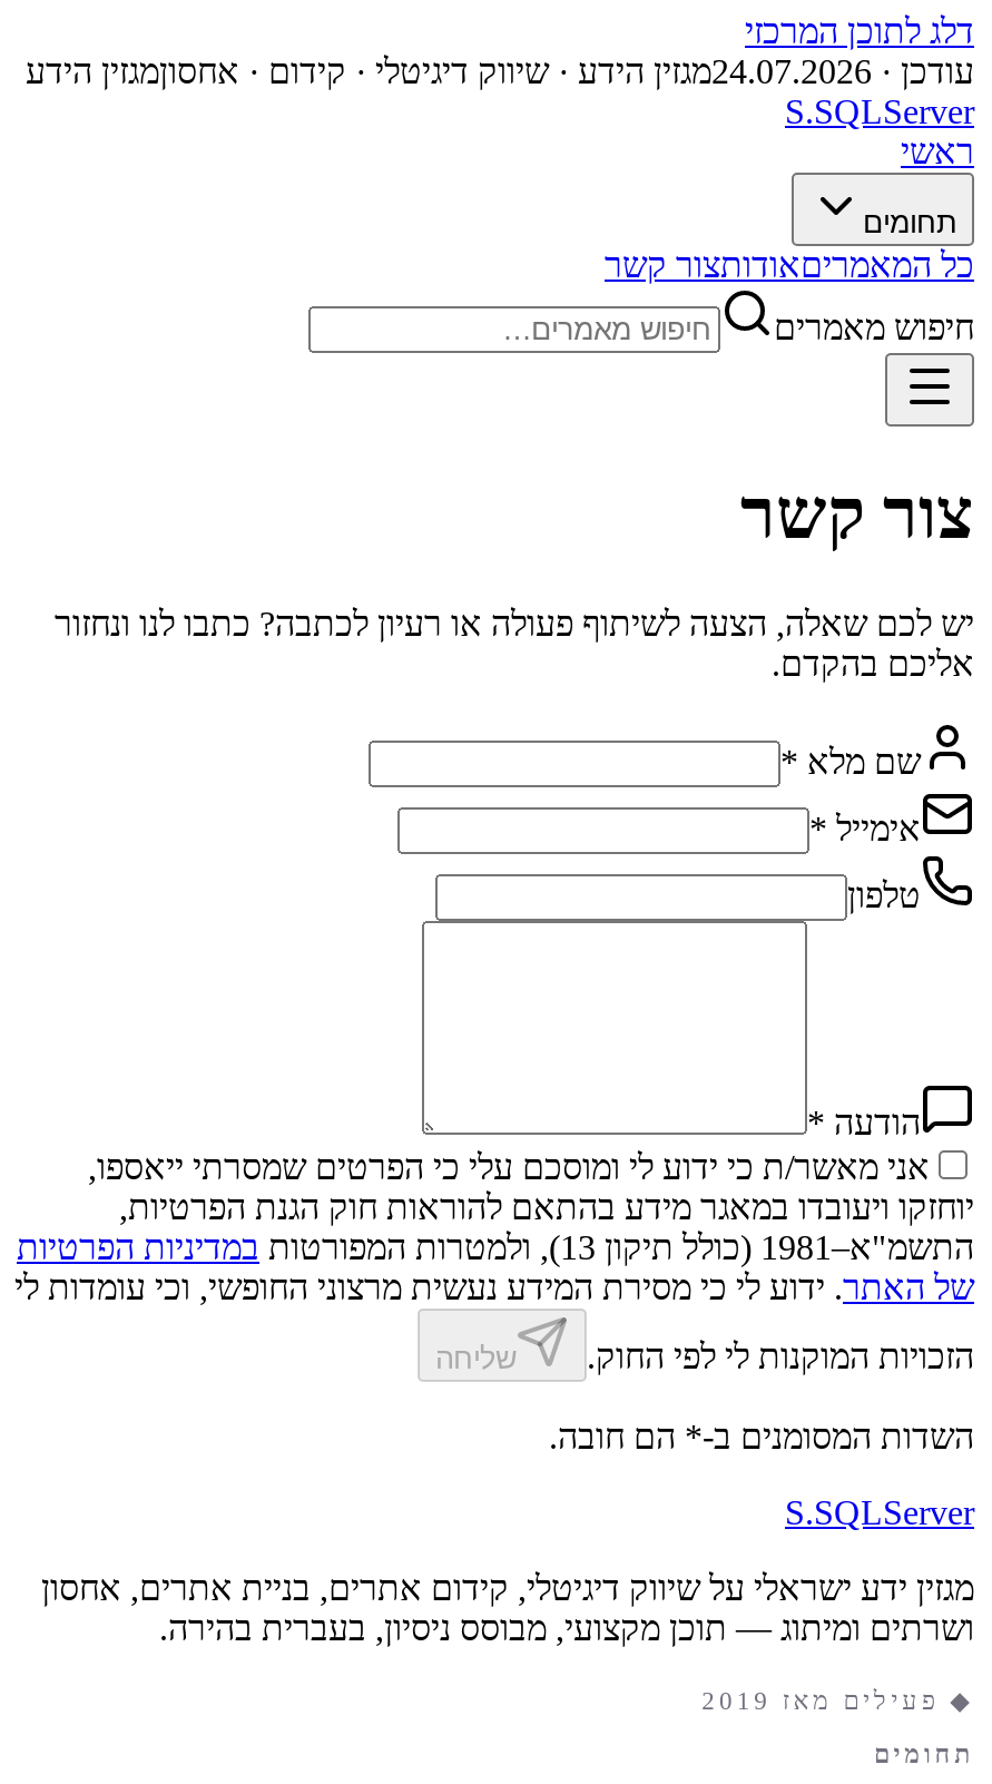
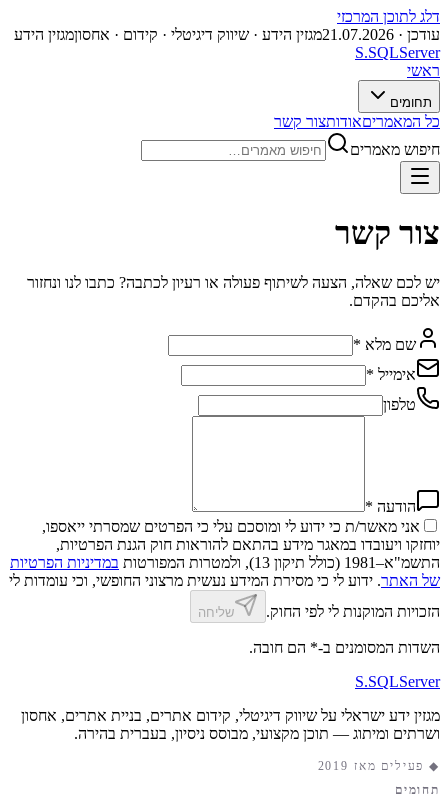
- עודכן · 24.07.2026מגזין הידע · שיווק דיגיטלי · קידום · אחסוןמגזין הידע
+ עודכן · 21.07.2026מגזין הידע · שיווק דיגיטלי · קידום · אחסוןמגזין הידע
